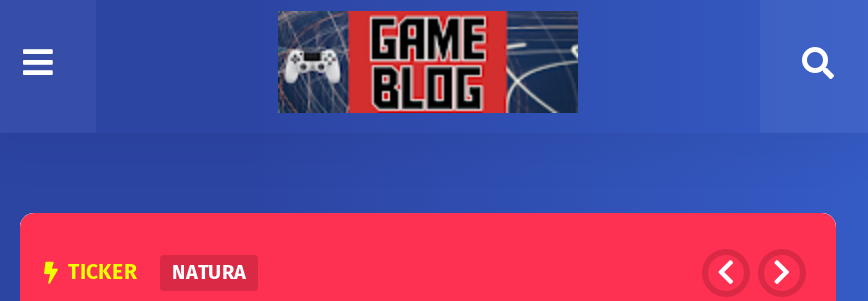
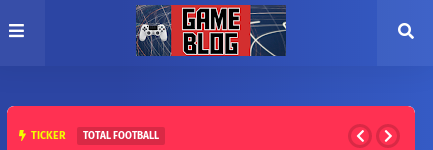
- NATURA
+ TOTAL FOOTBALL
